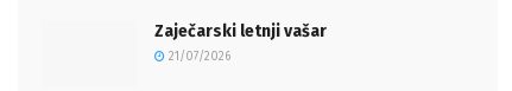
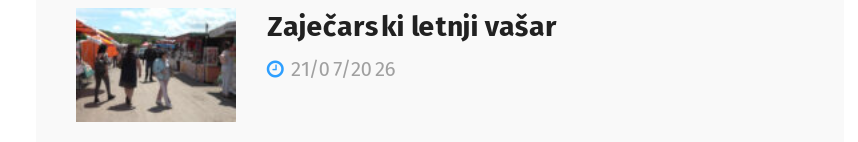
+ [image]
